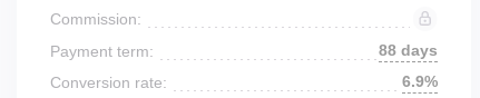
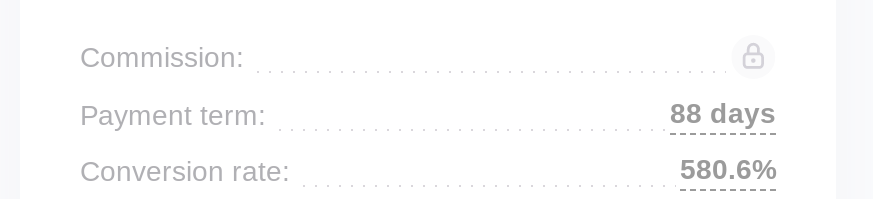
- 6.9%
+ 580.6%
